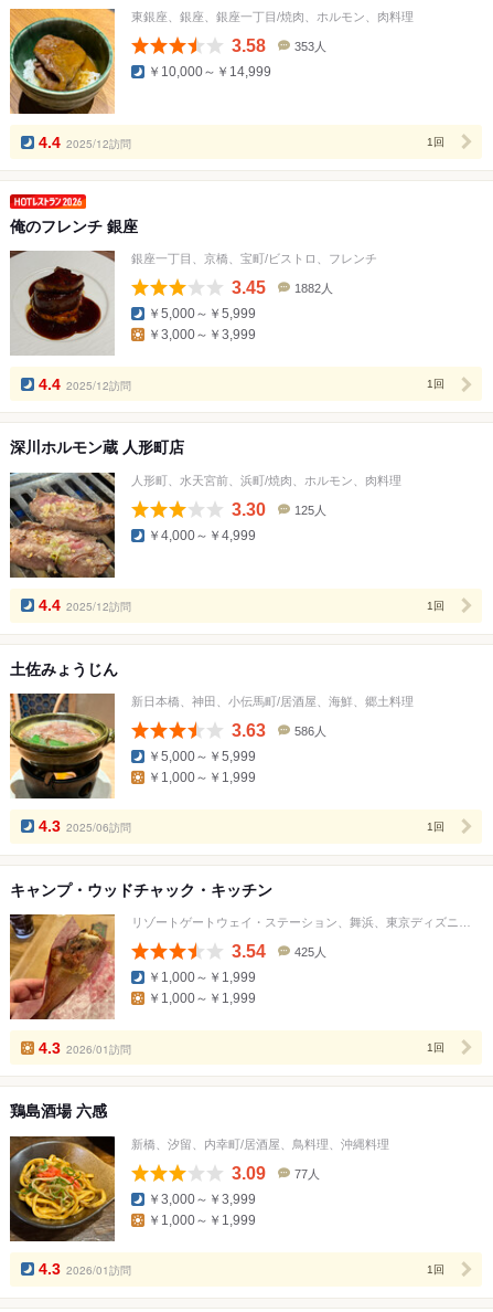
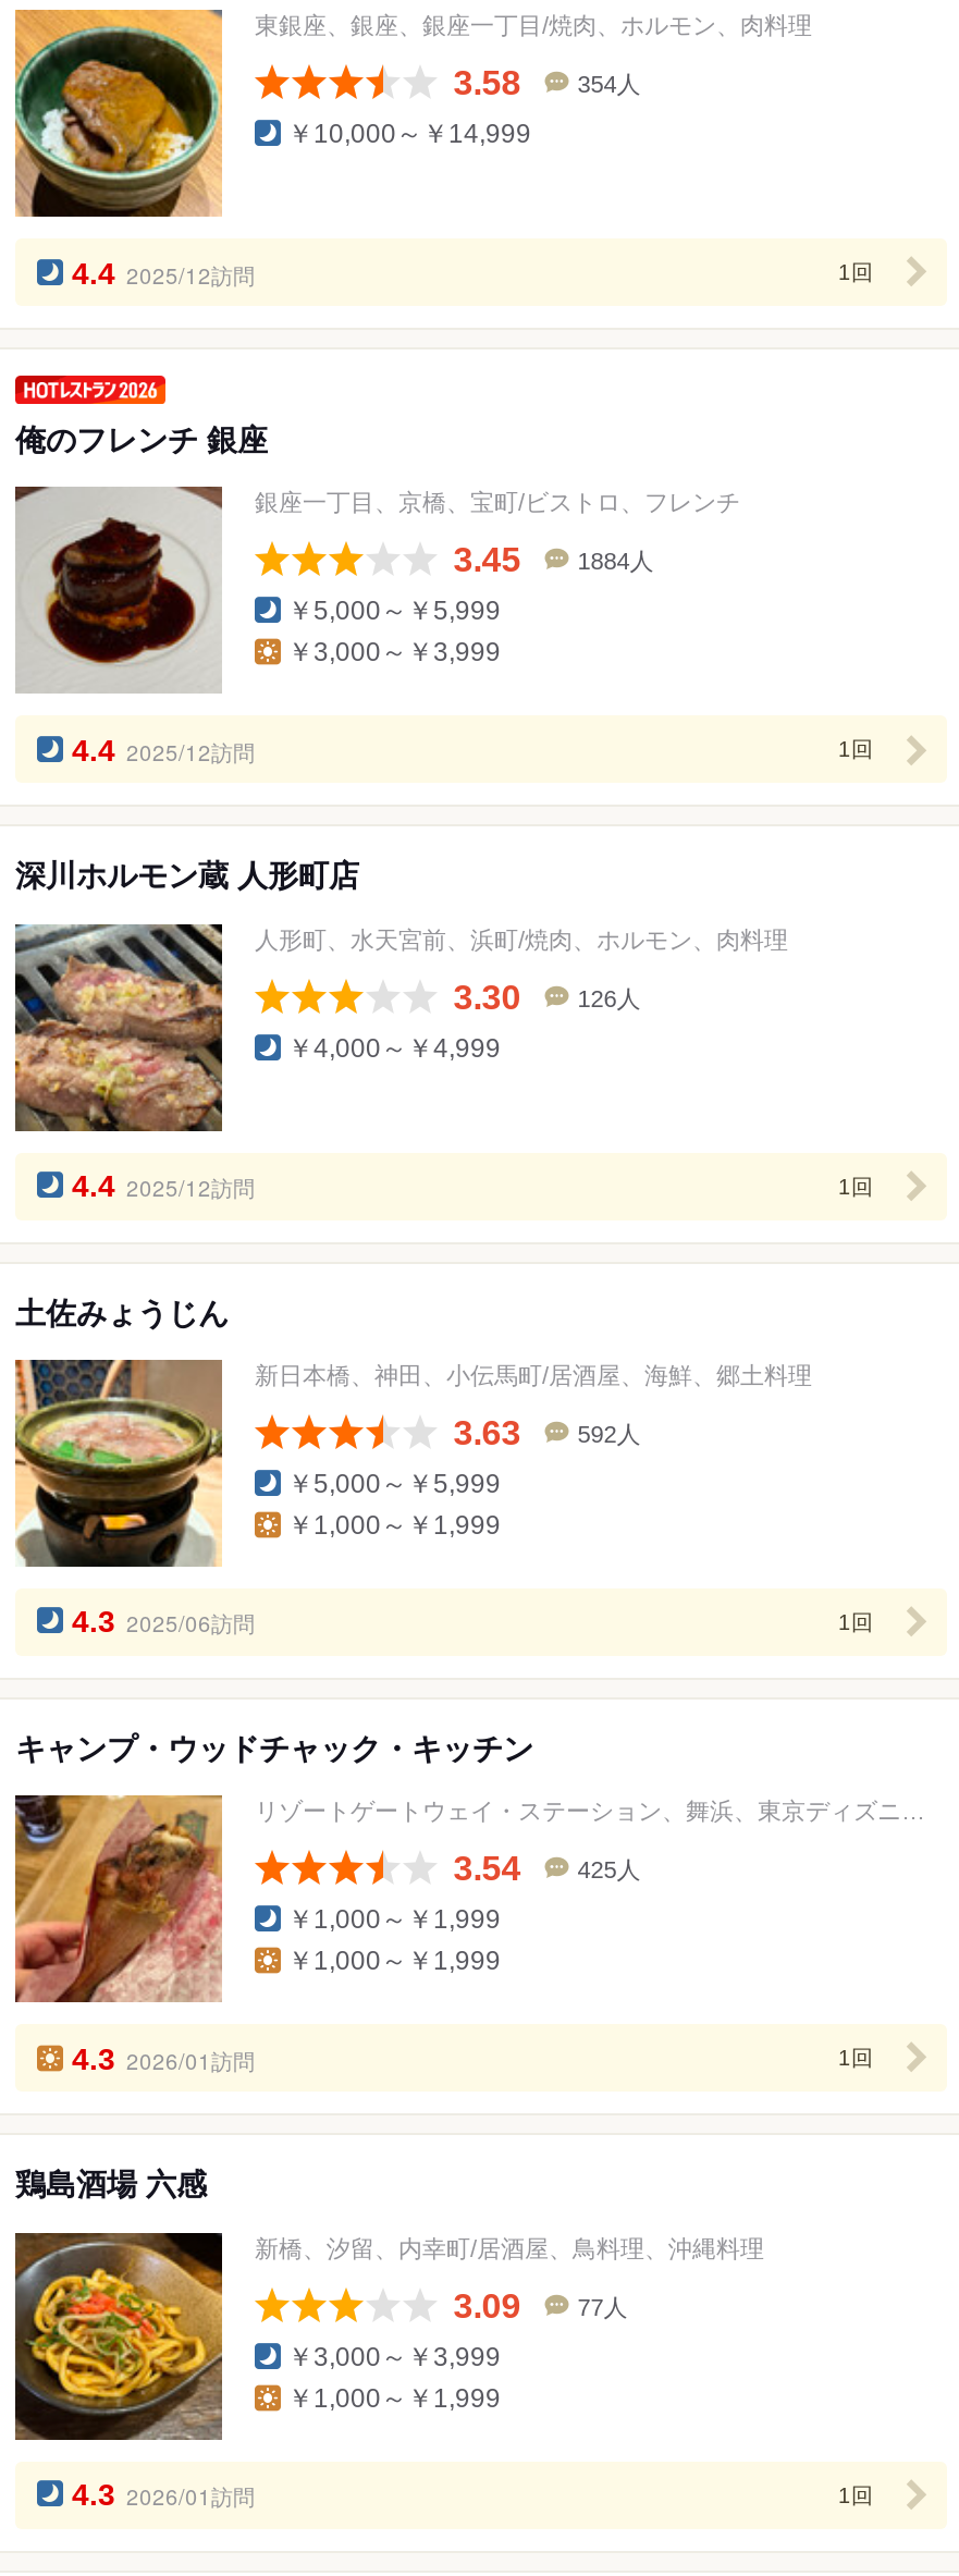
- 353人
+ 354人

- 1882人
+ 1884人

- 125人
+ 126人

- 586人
+ 592人
